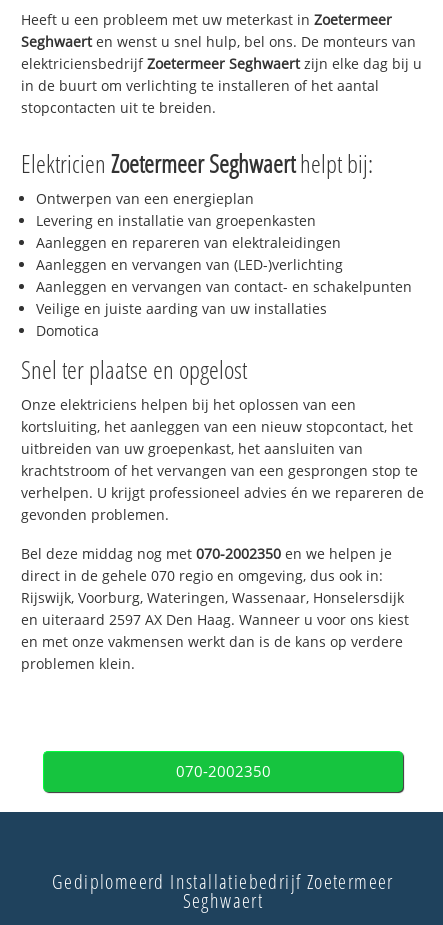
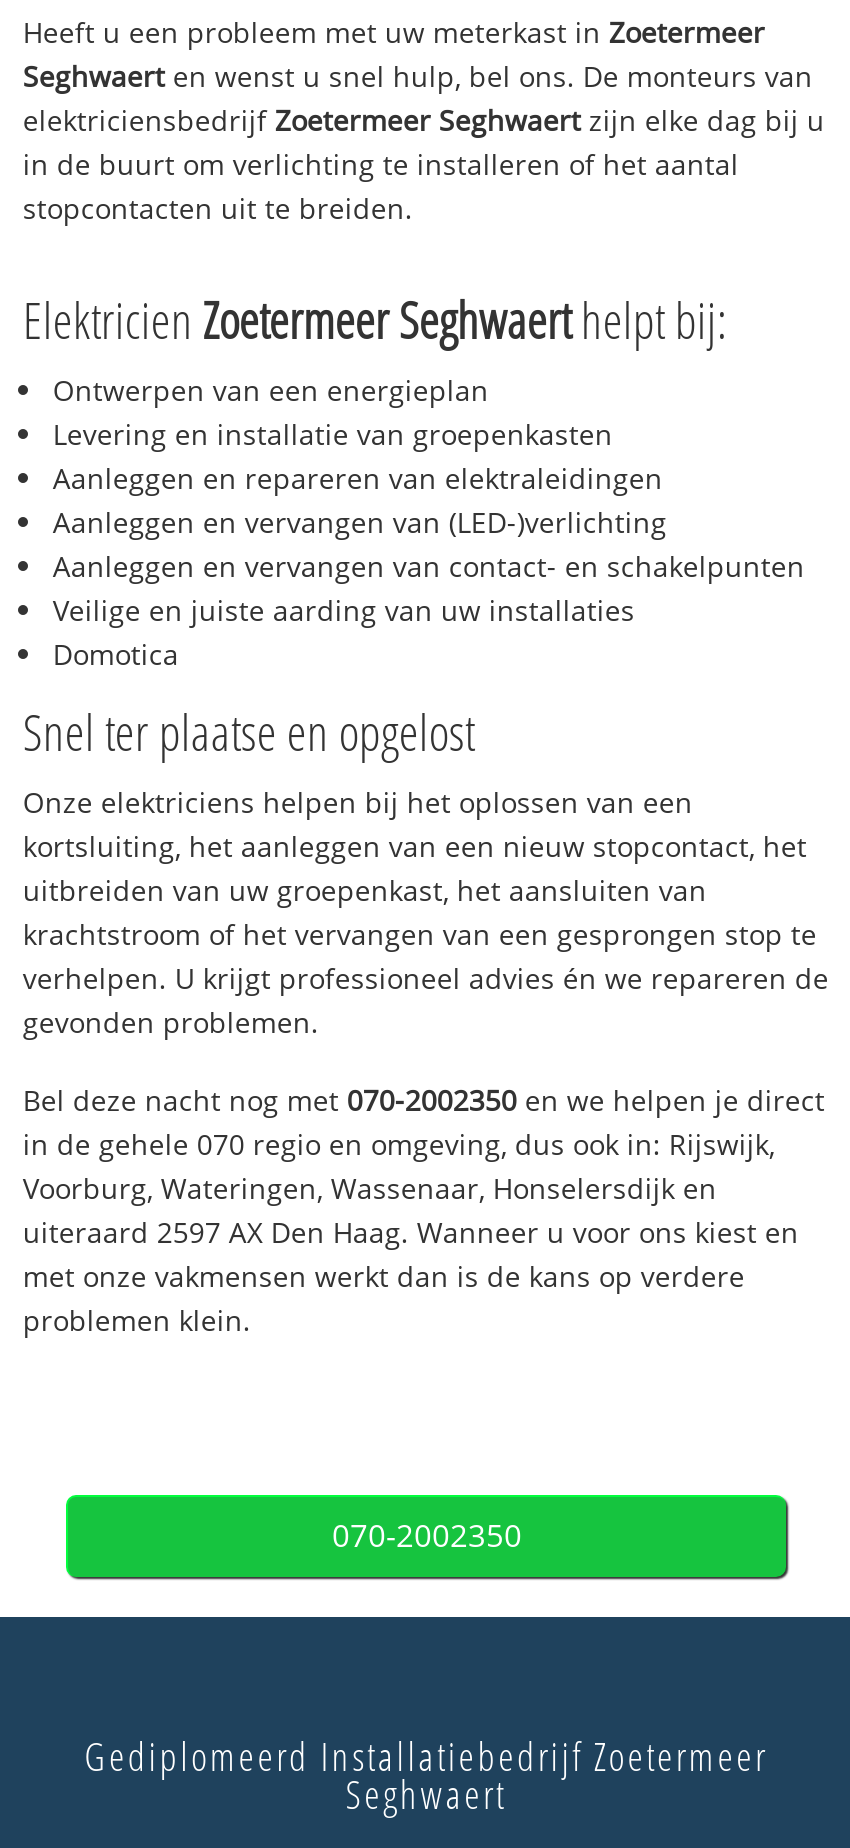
- Bel deze middag nog met 070-2002350 en we helpen je
- direct in de gehele 070 regio en omgeving, dus ook in:
- Rijswijk, Voorburg, Wateringen, Wassenaar, Honselersdijk
- en uiteraard 2597 AX Den Haag. Wanneer u voor ons kiest
- en met onze vakmensen werkt dan is de kans op verdere
+ Bel deze nacht nog met 070-2002350 en we helpen je direct
+ in de gehele 070 regio en omgeving, dus ook in: Rijswijk,
+ Voorburg, Wateringen, Wassenaar, Honselersdijk en
+ uiteraard 2597 AX Den Haag. Wanneer u voor ons kiest en
+ met onze vakmensen werkt dan is de kans op verdere
